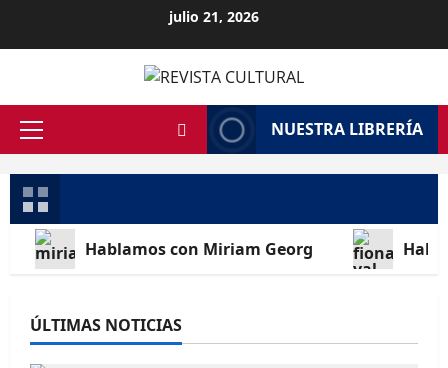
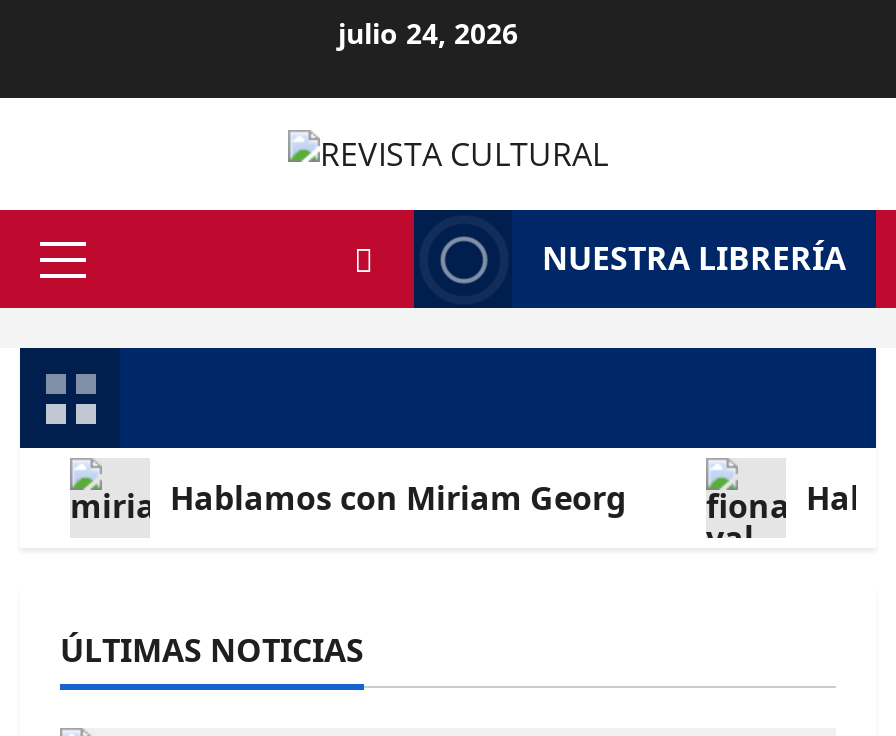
- julio 21, 2026
+ julio 24, 2026
